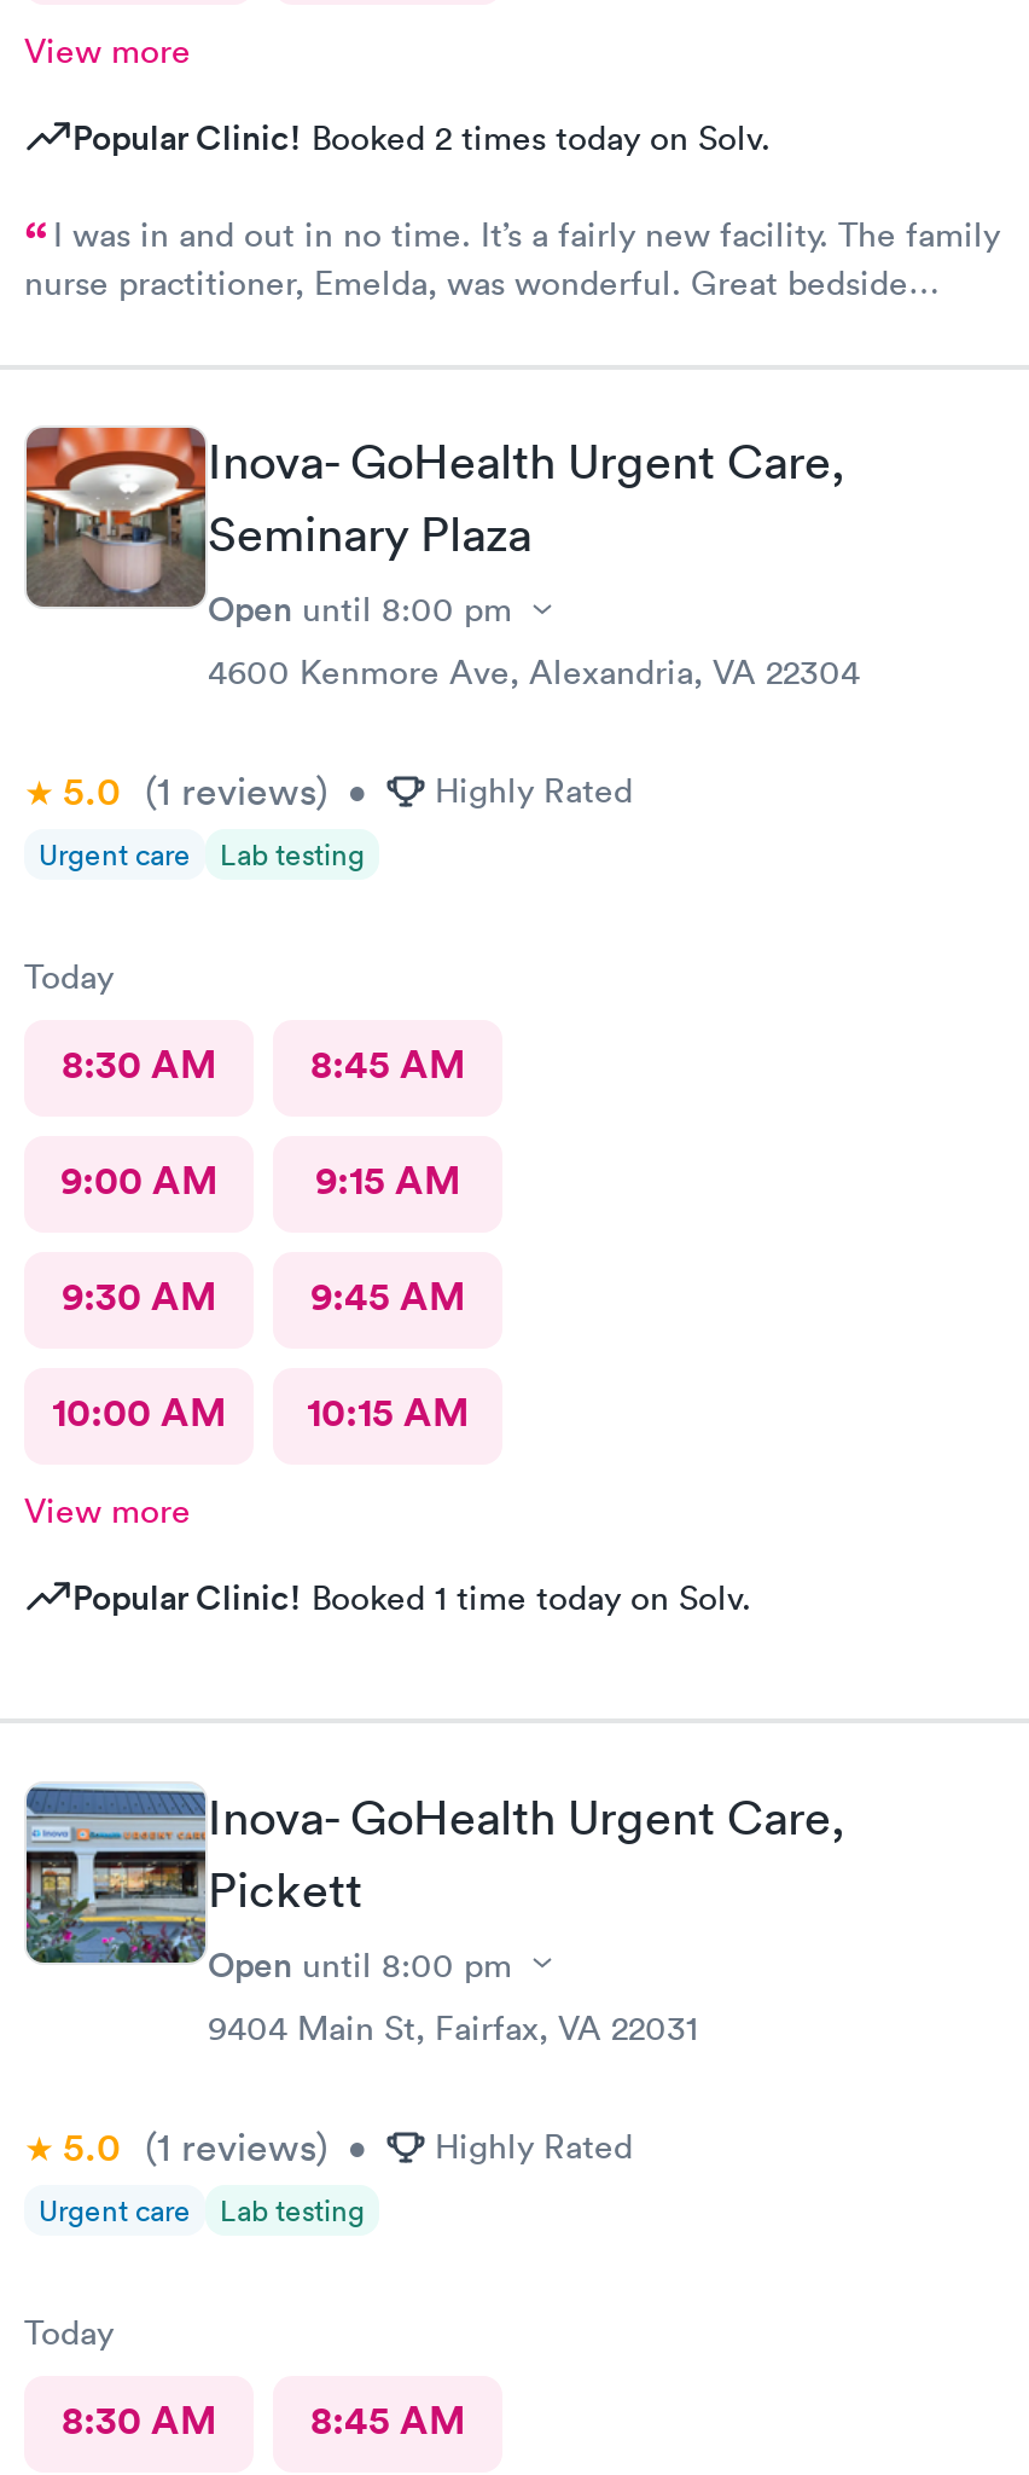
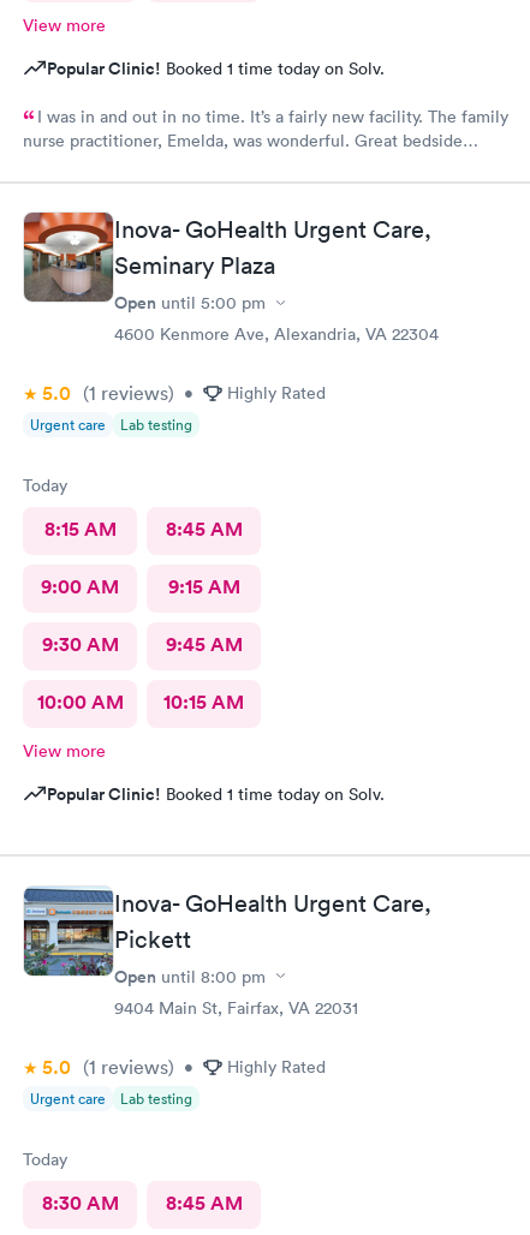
- Popular Clinic! Booked 2 times today on Solv.
+ Popular Clinic! Booked 1 time today on Solv.

- Open until 8:00 pm
+ Open until 5:00 pm

- 8:30 AM 8:45 AM
+ 8:15 AM 8:45 AM
